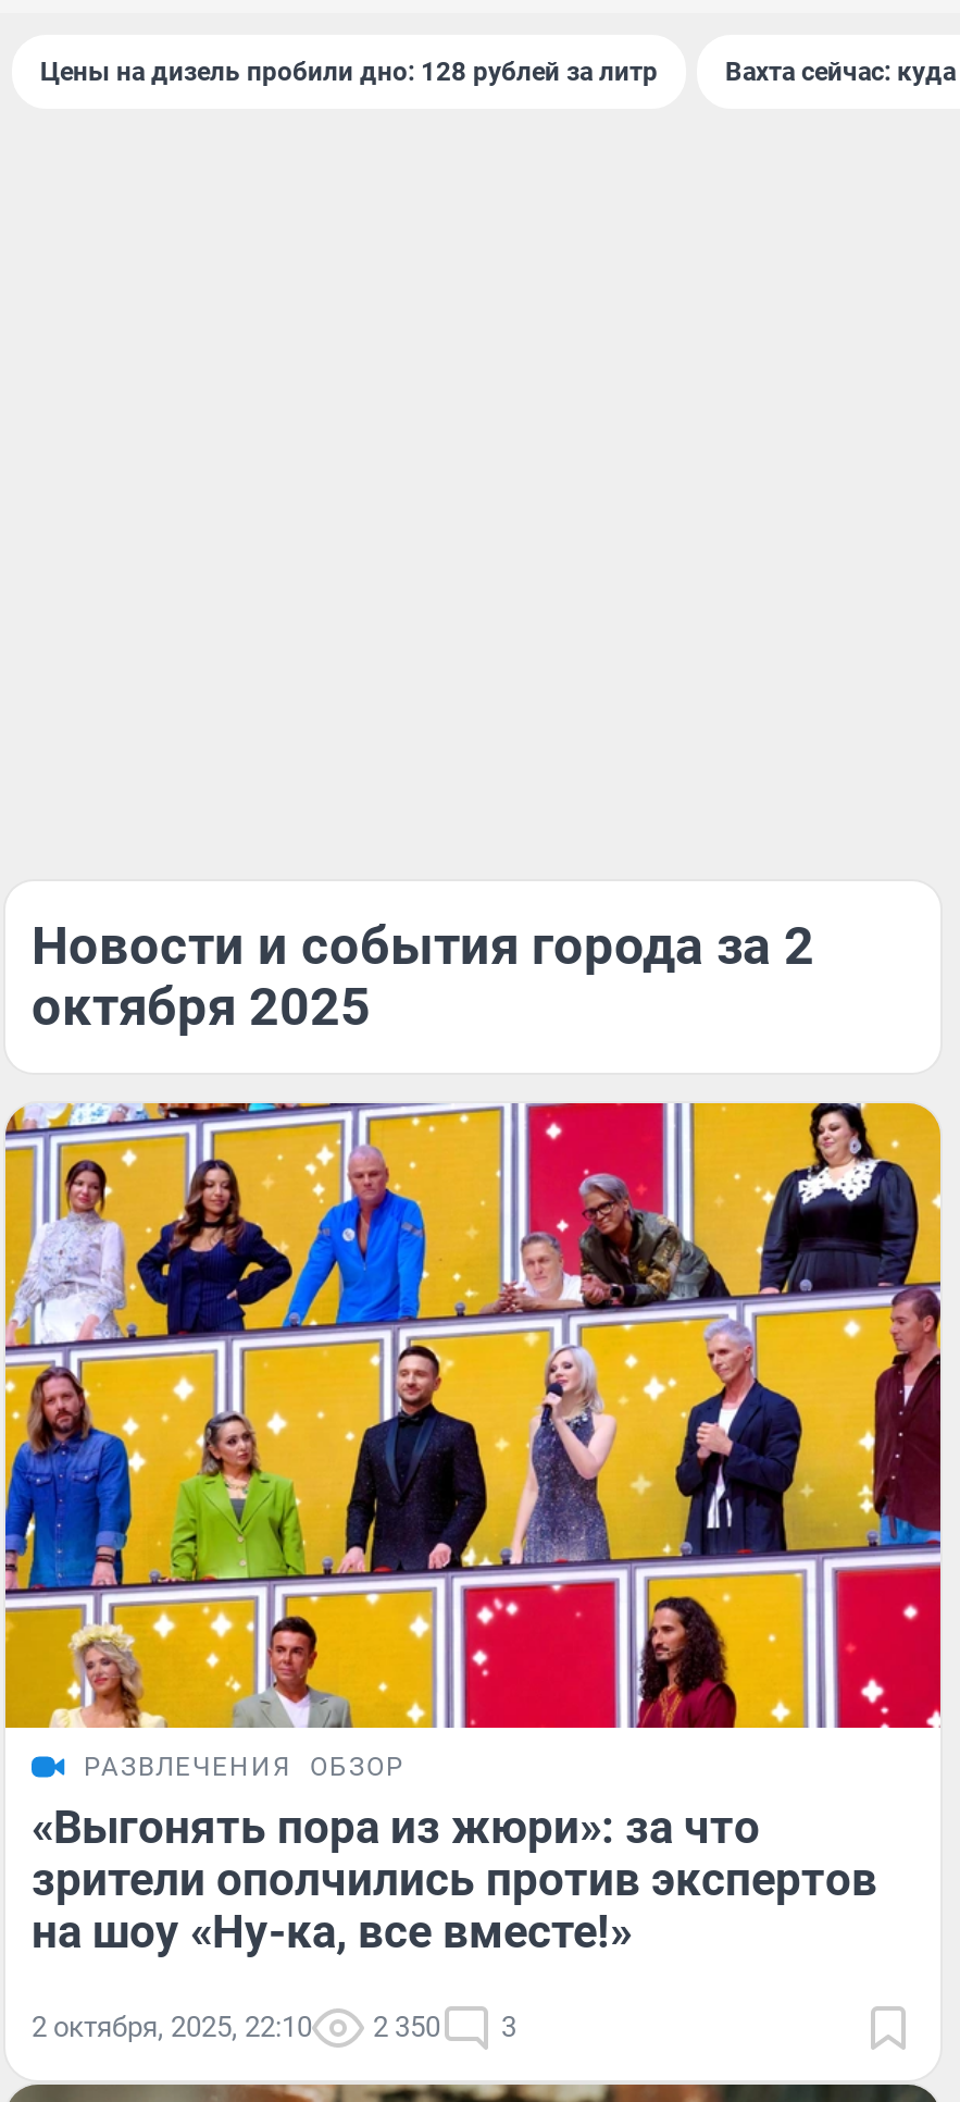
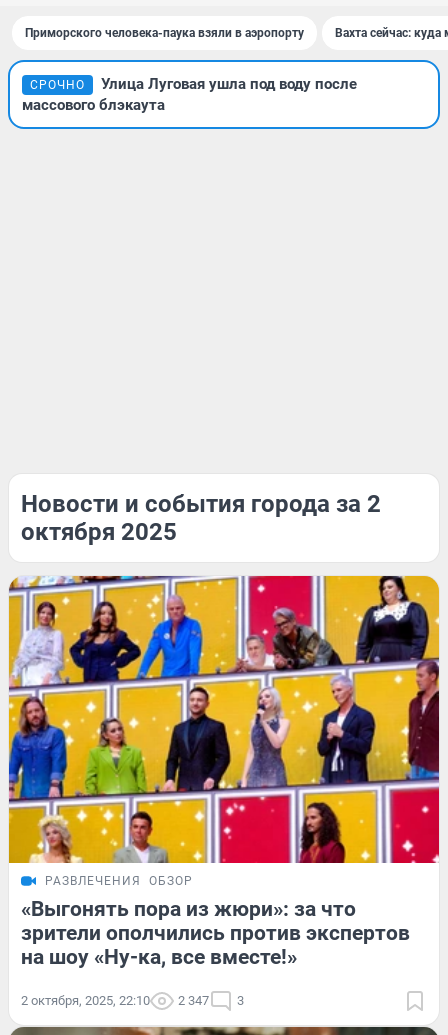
- Цены на дизель пробили дно: 128 рублей за литр
+ Приморского человека-паука взяли в аэропорту

+ [image]
+ СРОЧНО
+ Улица Луговая ушла под воду после
+ массового блэкаута

- 2 октября, 2025, 22:10 2 350 3
+ 2 октября, 2025, 22:10 2 347 3
